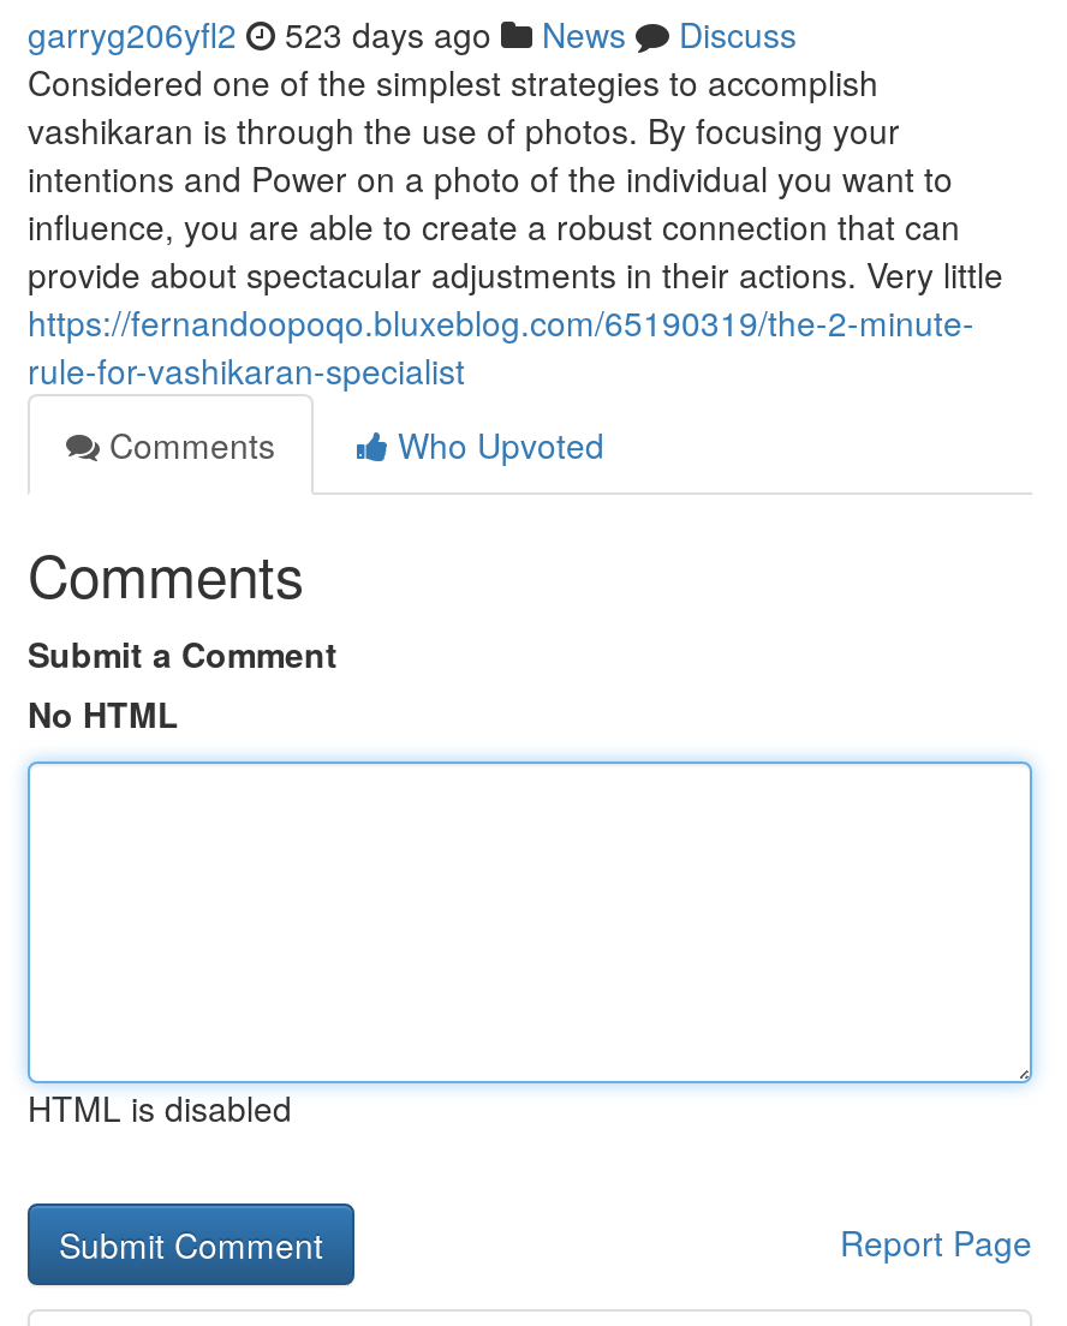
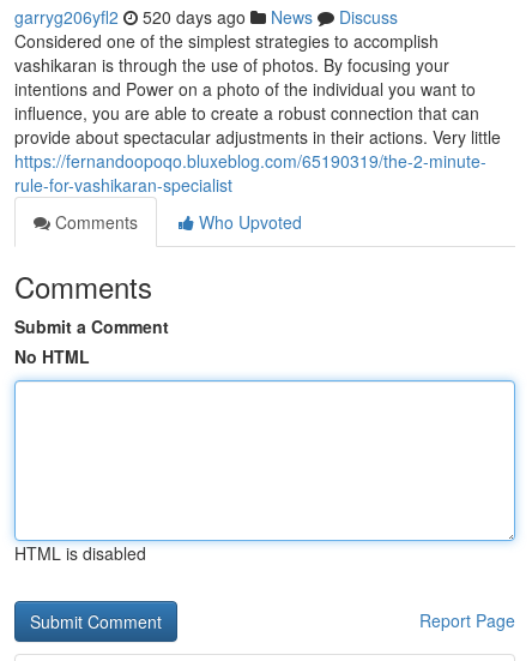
- garryg206yfl2 523 days ago News Discuss
+ garryg206yfl2 520 days ago News Discuss
